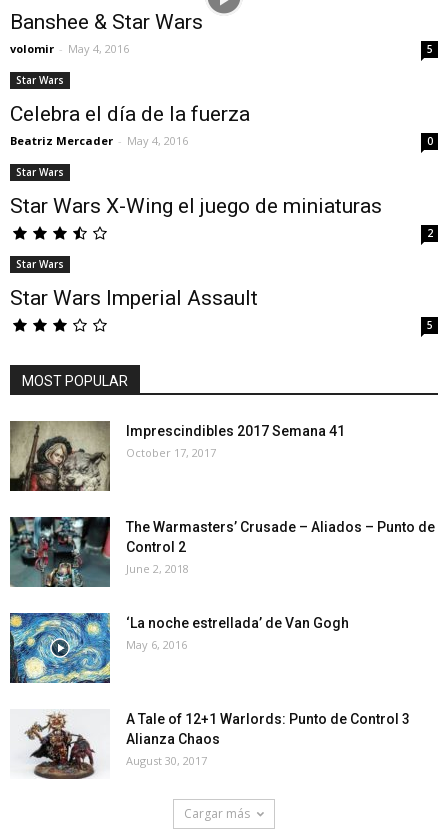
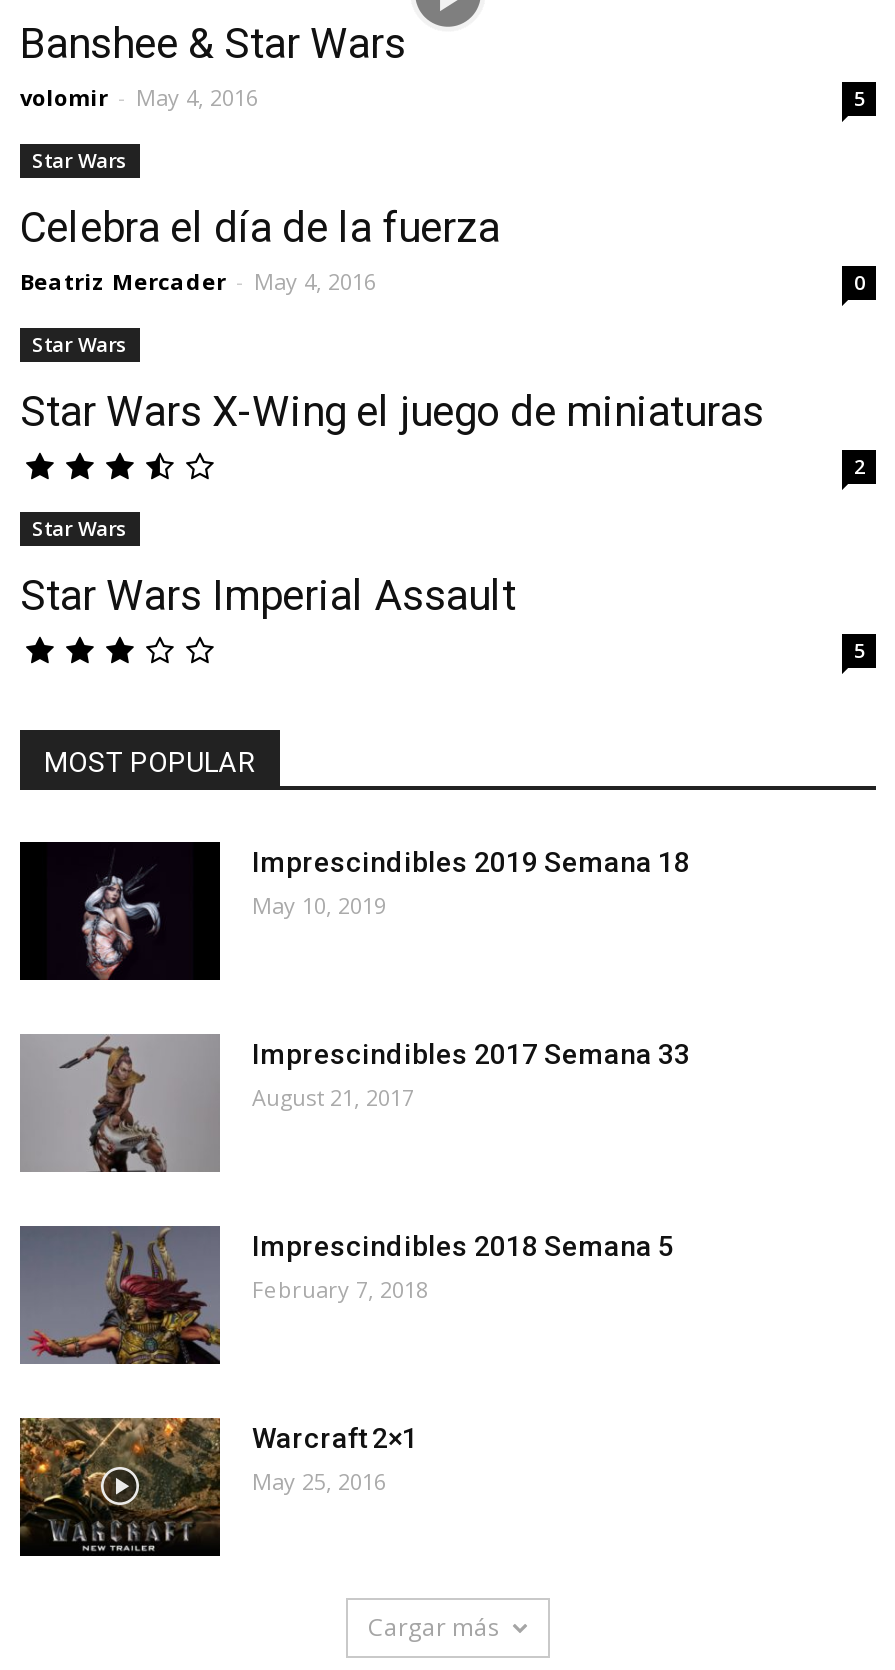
- [image]
- Imprescindibles 2017 Semana 41
- October 17, 2017
+ [image]
+ Imprescindibles 2019 Semana 18
+ May 10, 2019

- [image]
- The Warmasters’ Crusade – Aliados – Punto de
- Control 2
- June 2, 2018
+ [image]
+ Imprescindibles 2017 Semana 33
+ August 21, 2017

- [image]
- ‘La noche estrellada’ de Van Gogh
- May 6, 2016
+ [image]
+ Imprescindibles 2018 Semana 5
+ February 7, 2018

- [image]
- A Tale of 12+1 Warlords: Punto de Control 3
- Alianza Chaos
- August 30, 2017
+ [image]
+ Warcraft 2×1
+ May 25, 2016
